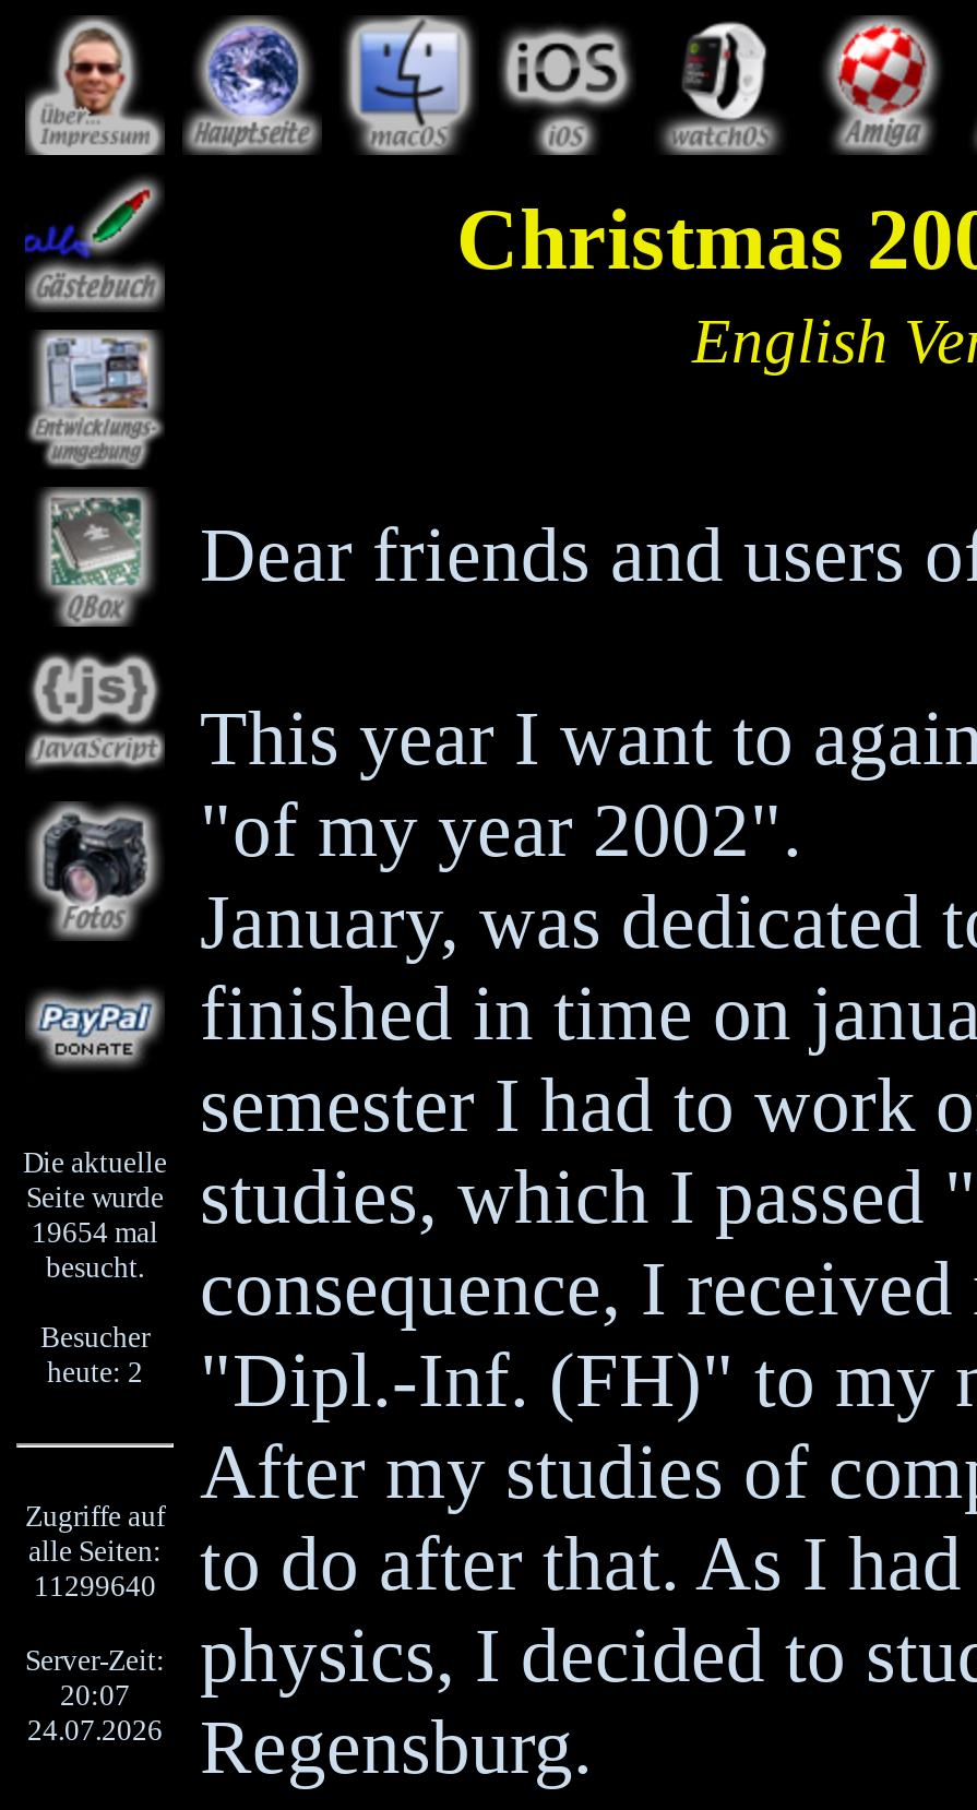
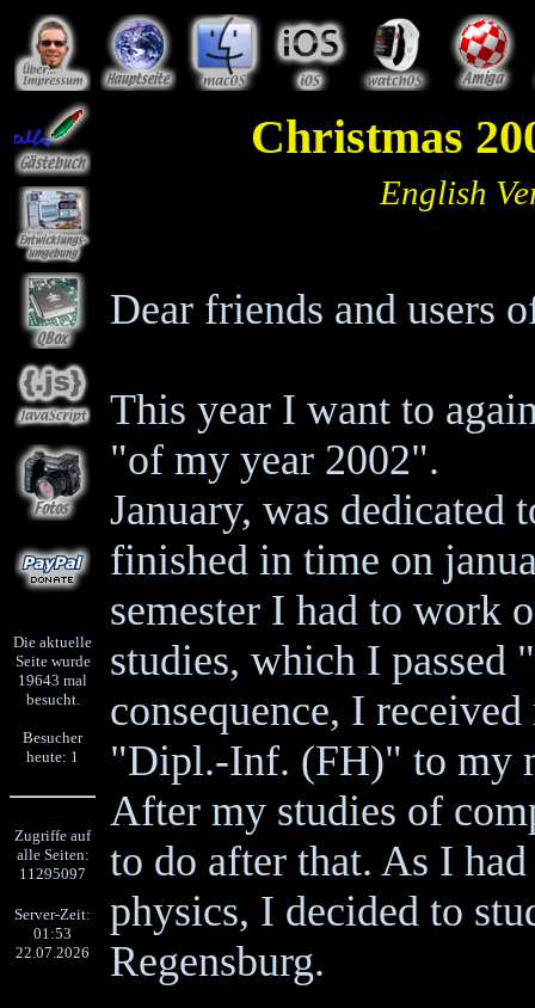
- 19654 mal
+ 19643 mal

- heute: 2
+ heute: 1

- 11299640
+ 11295097

- 20:07
+ 01:53

- 24.07.2026 Regensburg.
+ 22.07.2026 Regensburg.
